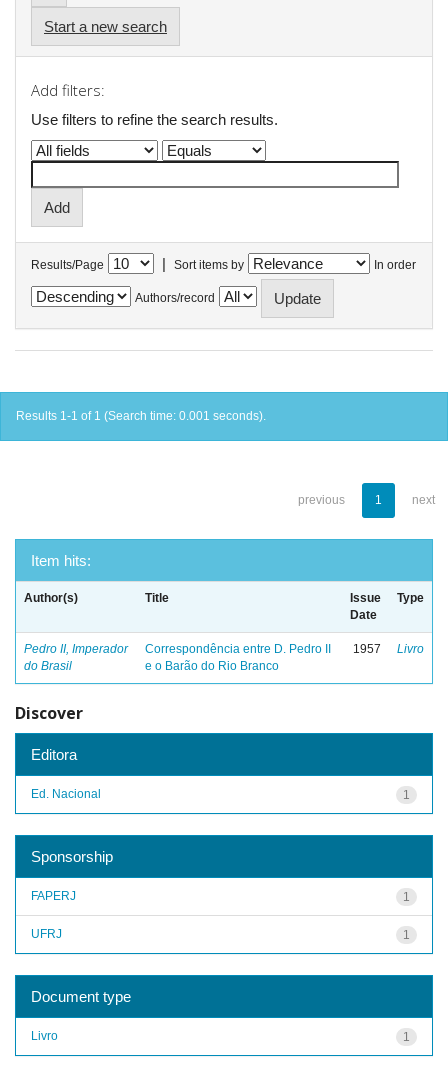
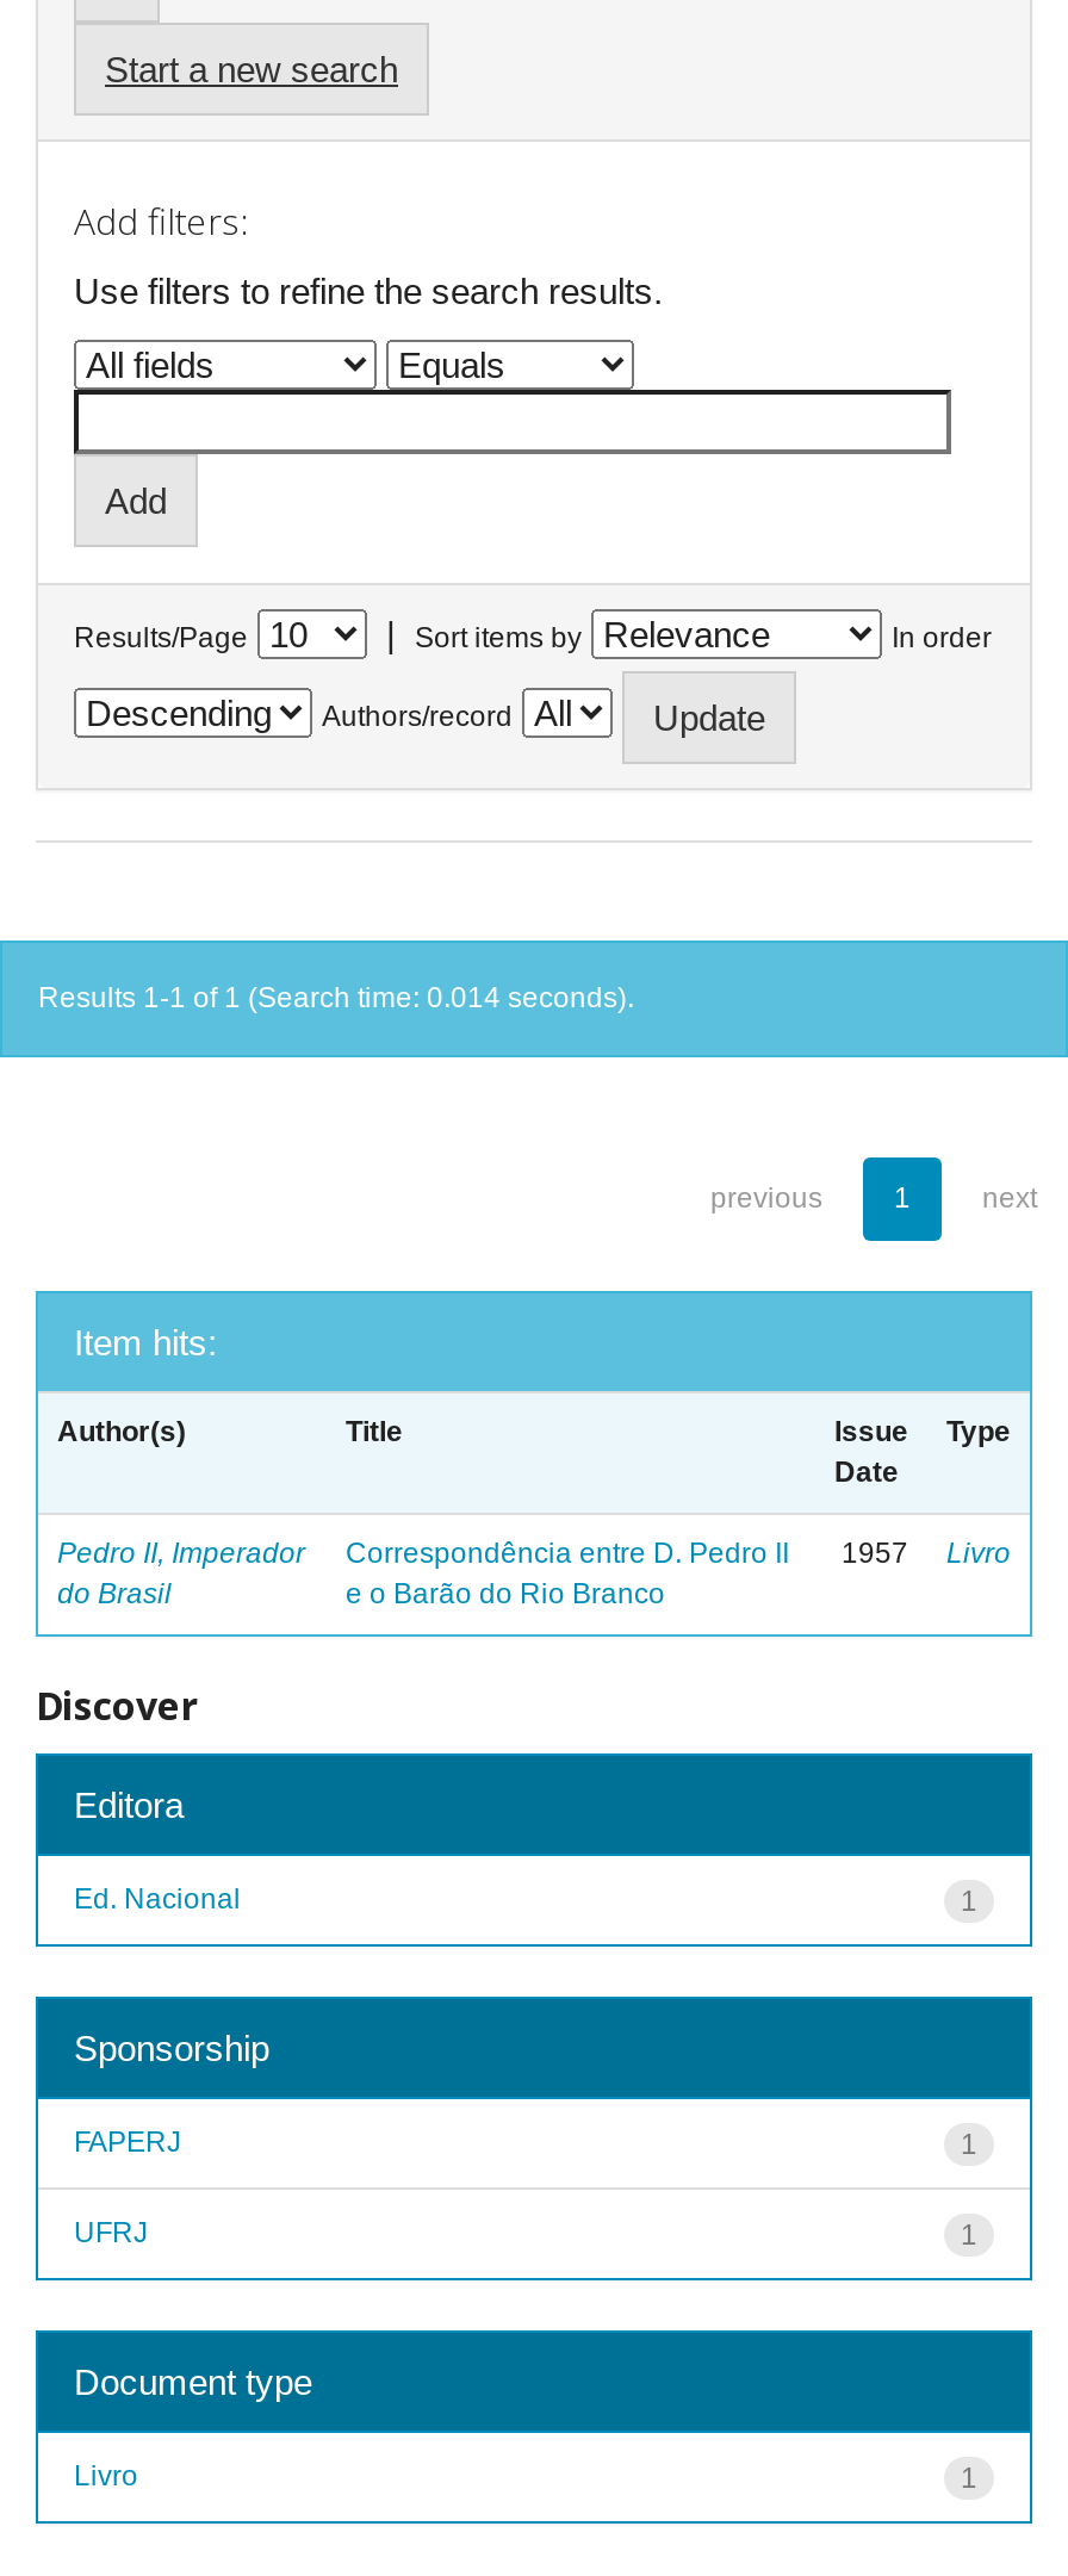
- Results 1-1 of 1 (Search time: 0.001 seconds).
+ Results 1-1 of 1 (Search time: 0.014 seconds).
